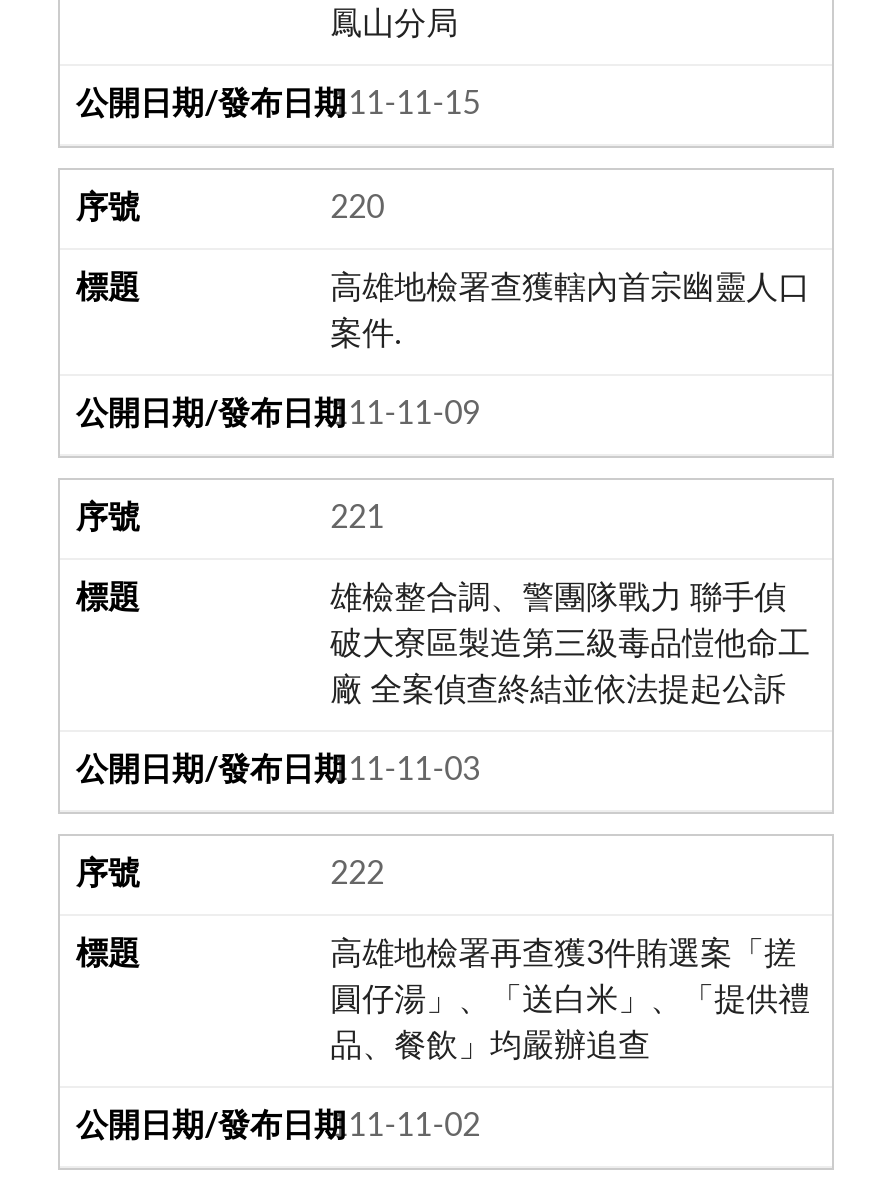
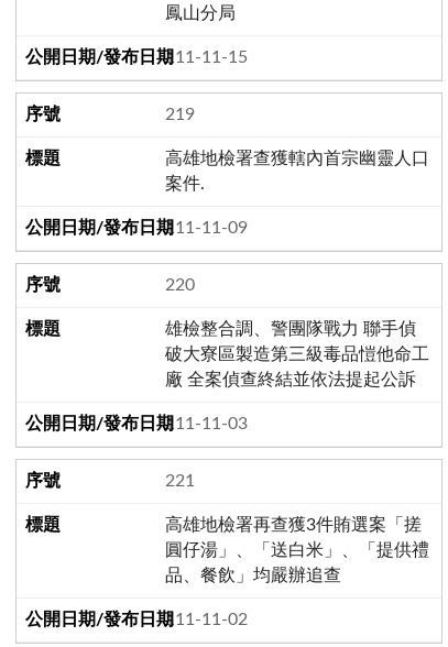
- 220
+ 219

- 221
+ 220

- 222
+ 221
